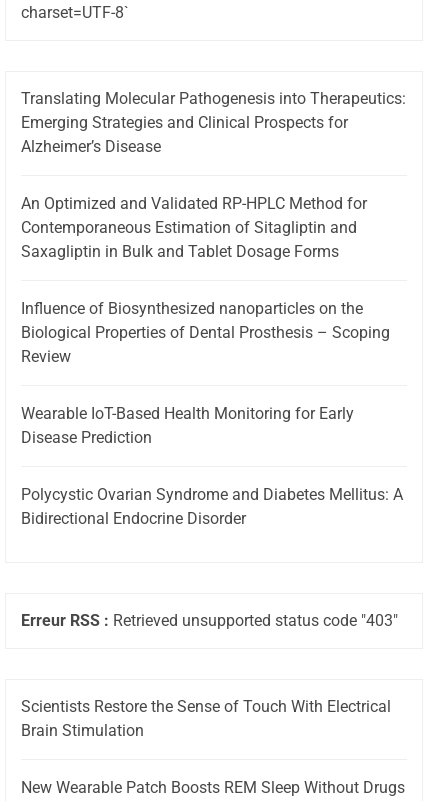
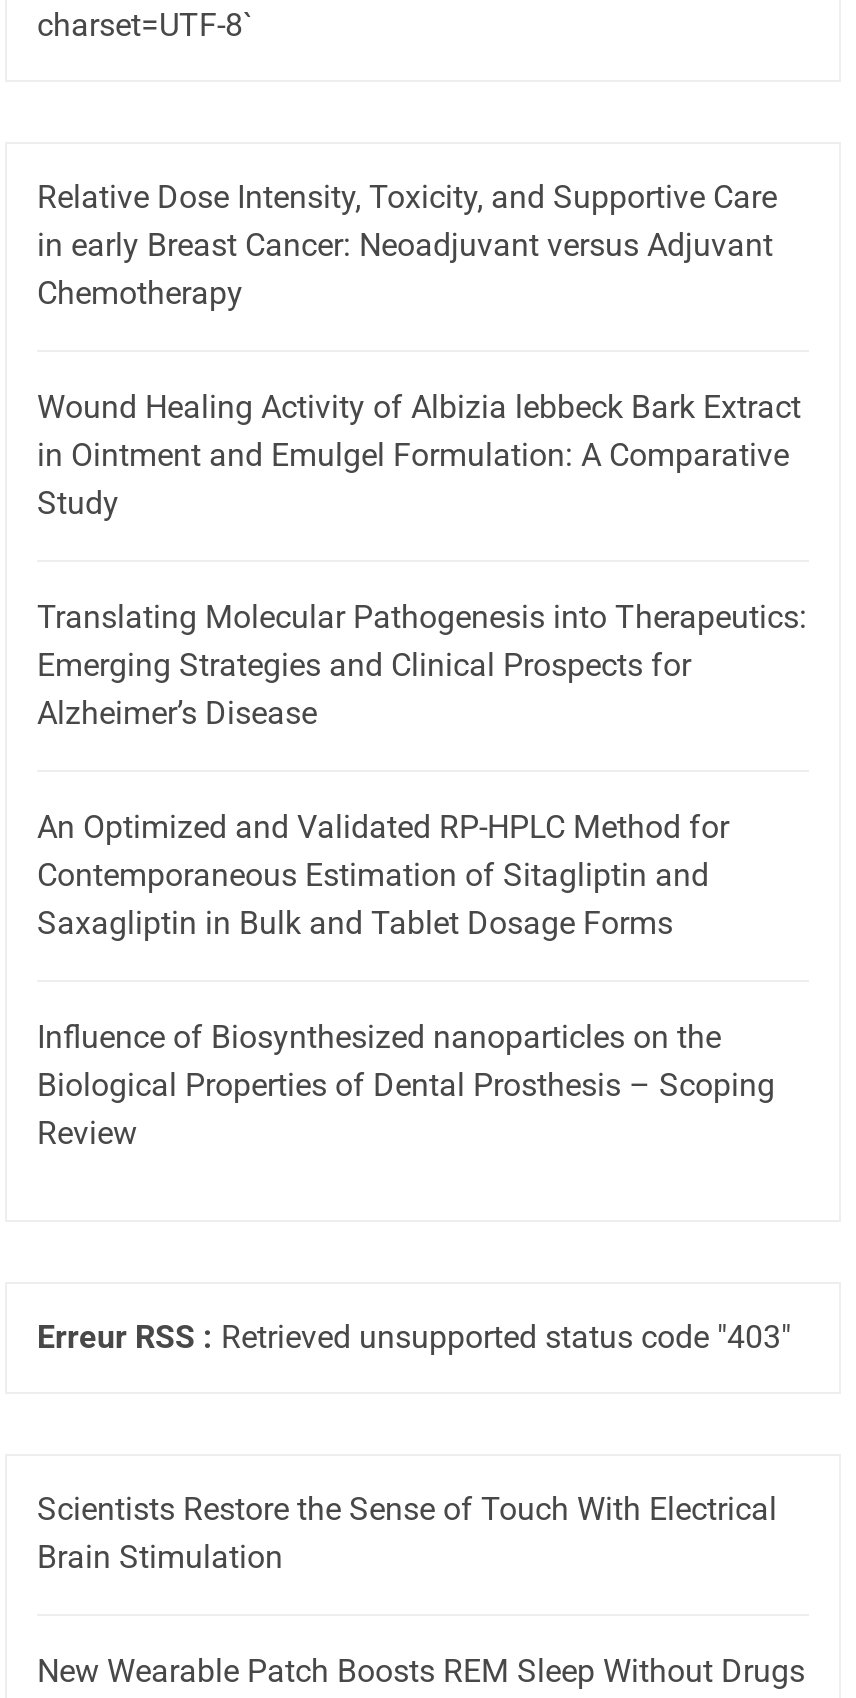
+ Relative Dose Intensity, Toxicity, and Supportive Care
+ in early Breast Cancer: Neoadjuvant versus Adjuvant
+ Chemotherapy
+ Wound Healing Activity of Albizia lebbeck Bark Extract
+ in Ointment and Emulgel Formulation: A Comparative
+ Study

moved down: Translating Molecular Pathogenesis into Therapeutics: | Emerging Strategies and Clinical Prospects for | Alzheimer’s Disease | ... | Biological Properties of Dental Prosthesis – Scoping | Review

- Wearable IoT-Based Health Monitoring for Early
- Disease Prediction
- Polycystic Ovarian Syndrome and Diabetes Mellitus: A
- Bidirectional Endocrine Disorder
